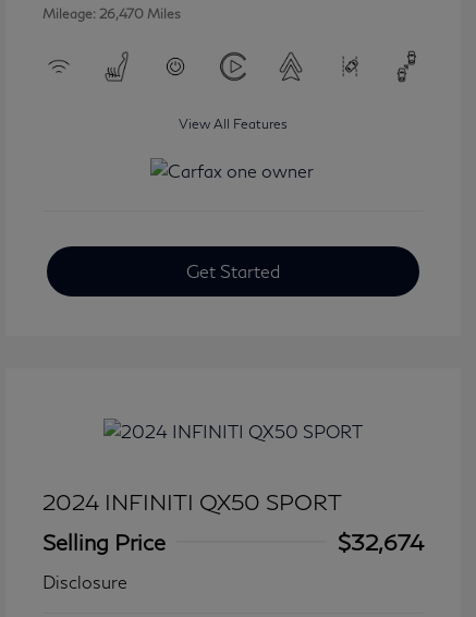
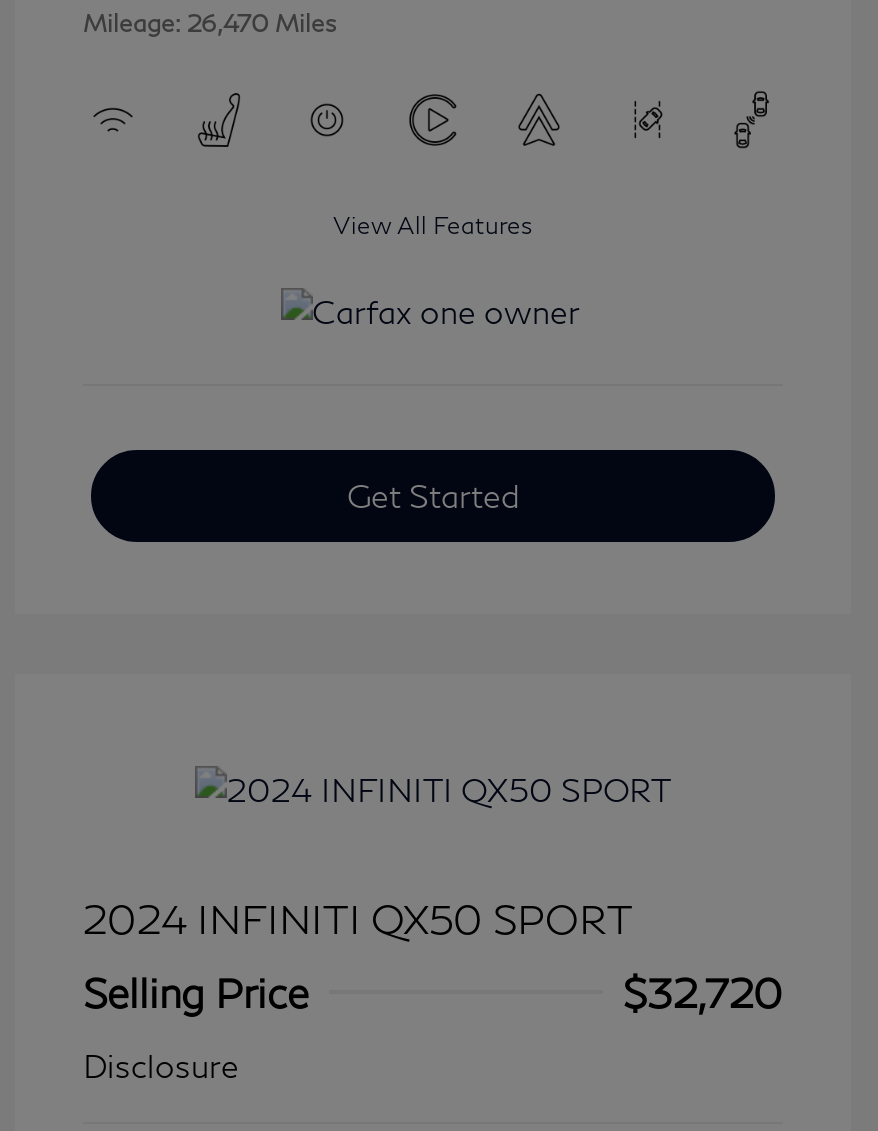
- $32,674
+ $32,720
